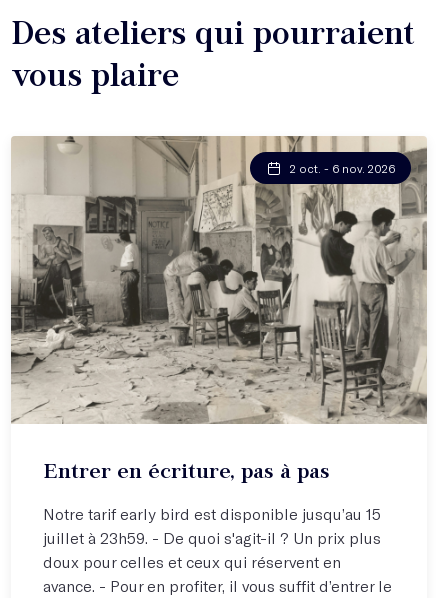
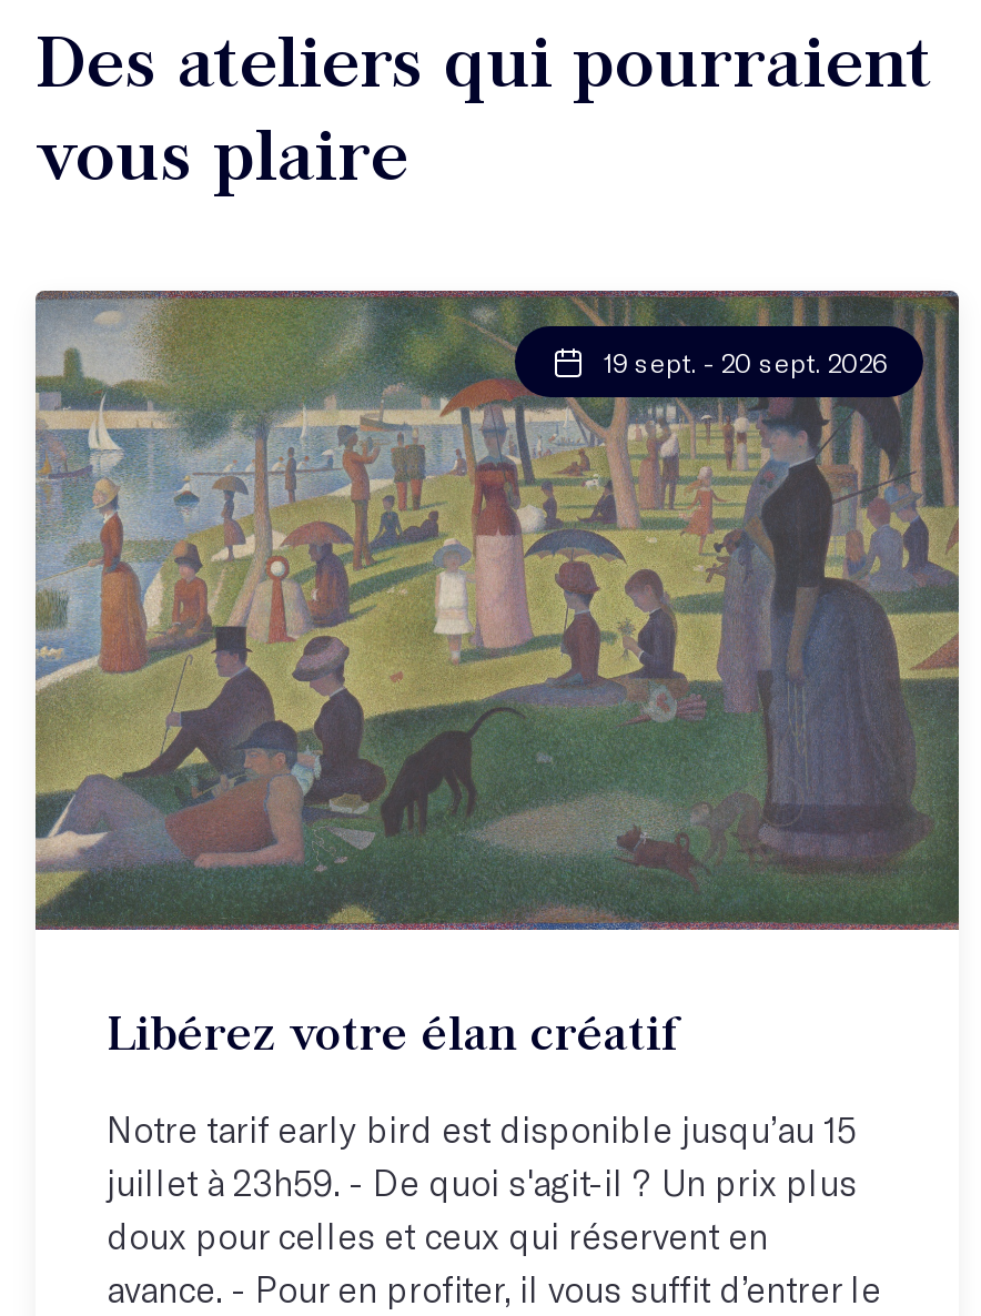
- [image]
- 2 oct. - 6 nov. 2026
+ [image]
+ 19 sept. - 20 sept. 2026

- Entrer en écriture, pas à pas
+ Libérez votre élan créatif
